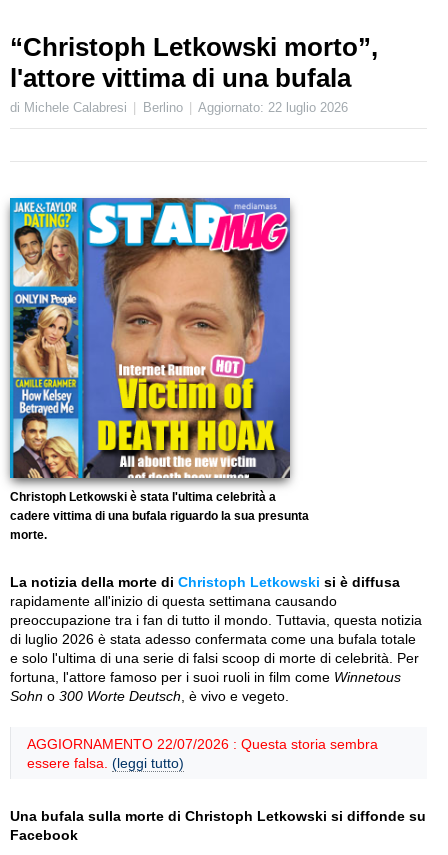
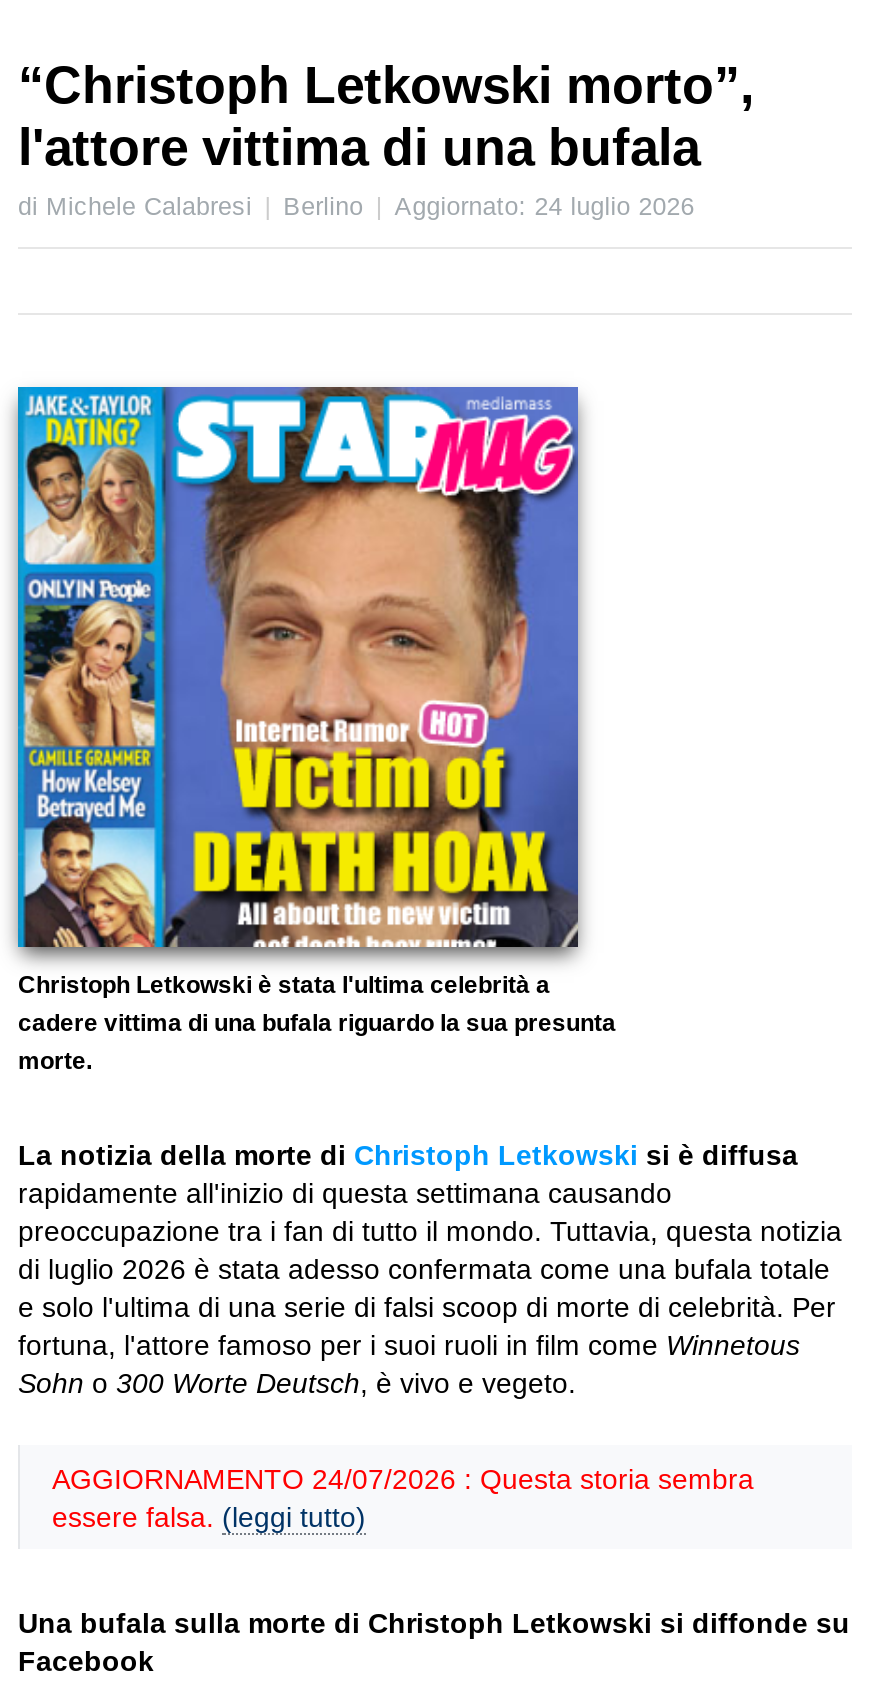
- Aggiornato: 22 luglio 2026
+ Aggiornato: 24 luglio 2026

- AGGIORNAMENTO 22/07/2026 : Questa storia sembra
+ AGGIORNAMENTO 24/07/2026 : Questa storia sembra
